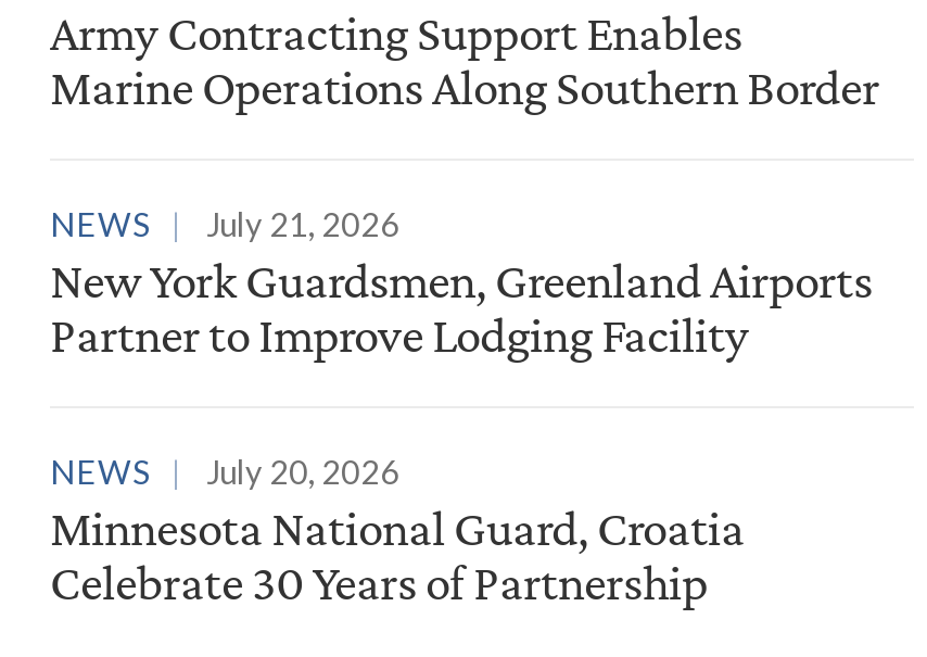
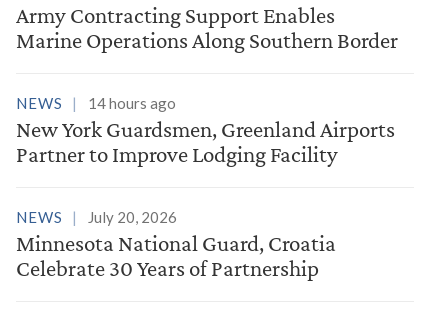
- NEWS July 21, 2026
+ NEWS 14 hours ago
